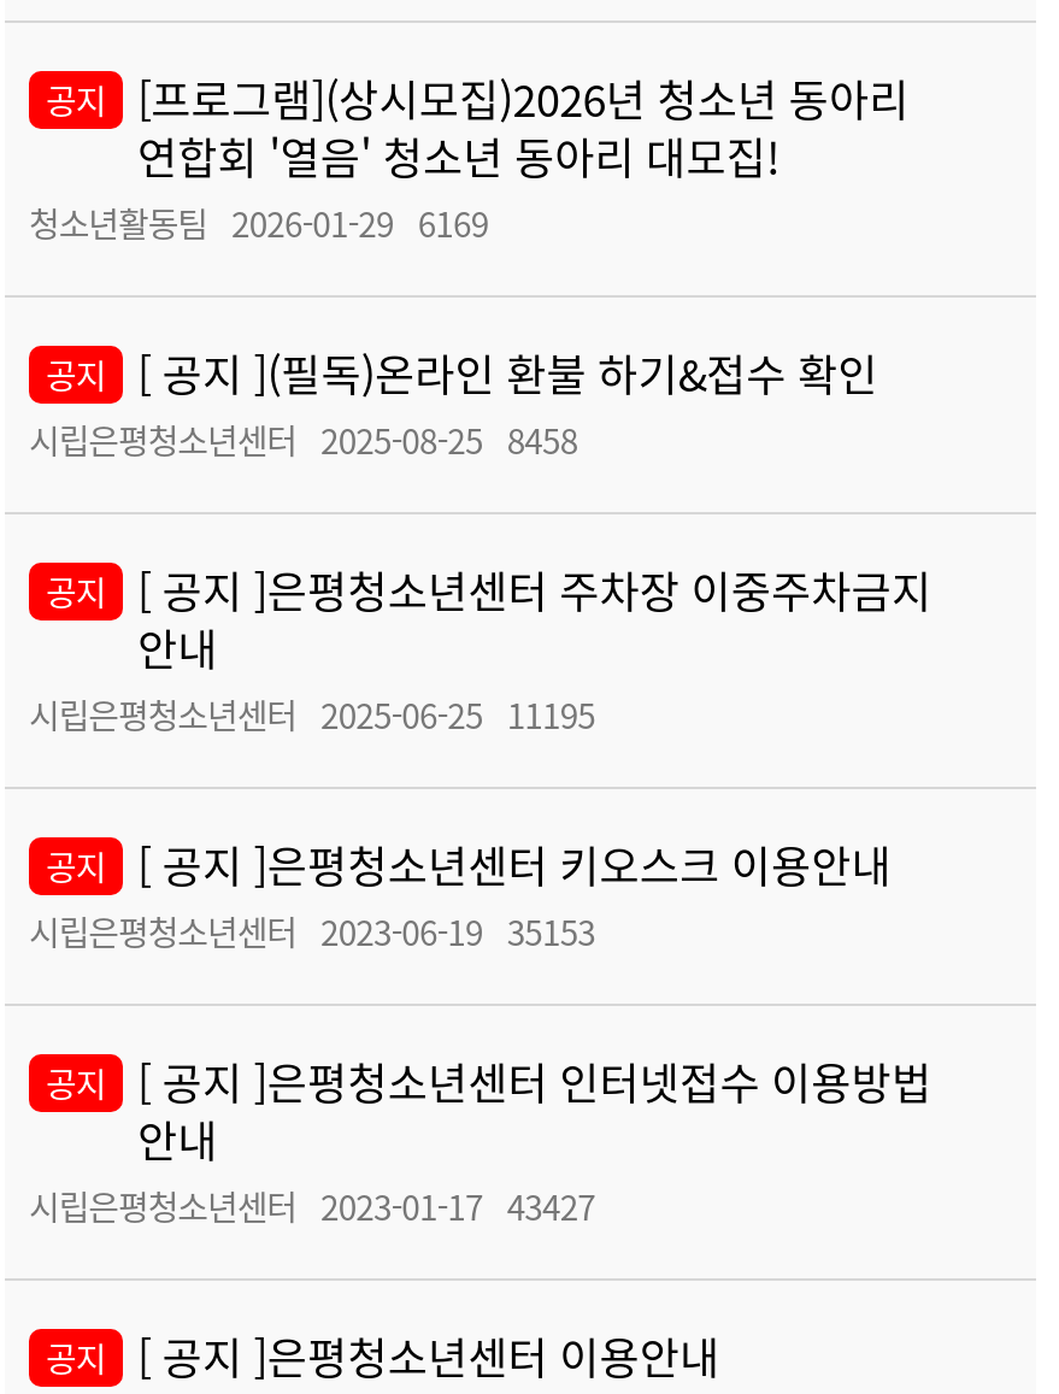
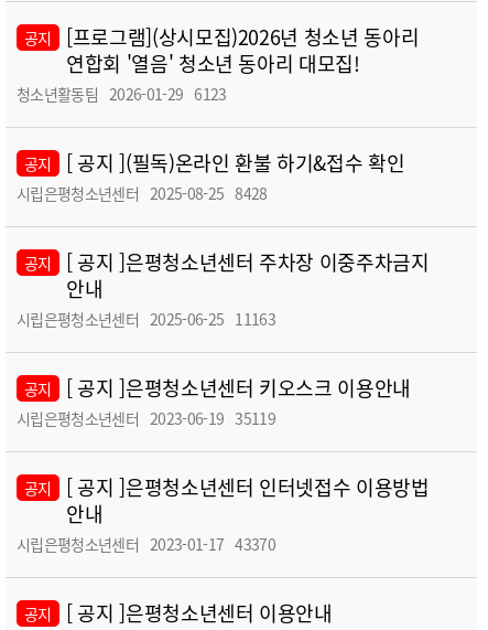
- 청소년활동팀 2026-01-29 6169
+ 청소년활동팀 2026-01-29 6123

- 시립은평청소년센터 2025-08-25 8458
+ 시립은평청소년센터 2025-08-25 8428

- 시립은평청소년센터 2025-06-25 11195
+ 시립은평청소년센터 2025-06-25 11163

- 시립은평청소년센터 2023-06-19 35153
+ 시립은평청소년센터 2023-06-19 35119

- 시립은평청소년센터 2023-01-17 43427
+ 시립은평청소년센터 2023-01-17 43370
